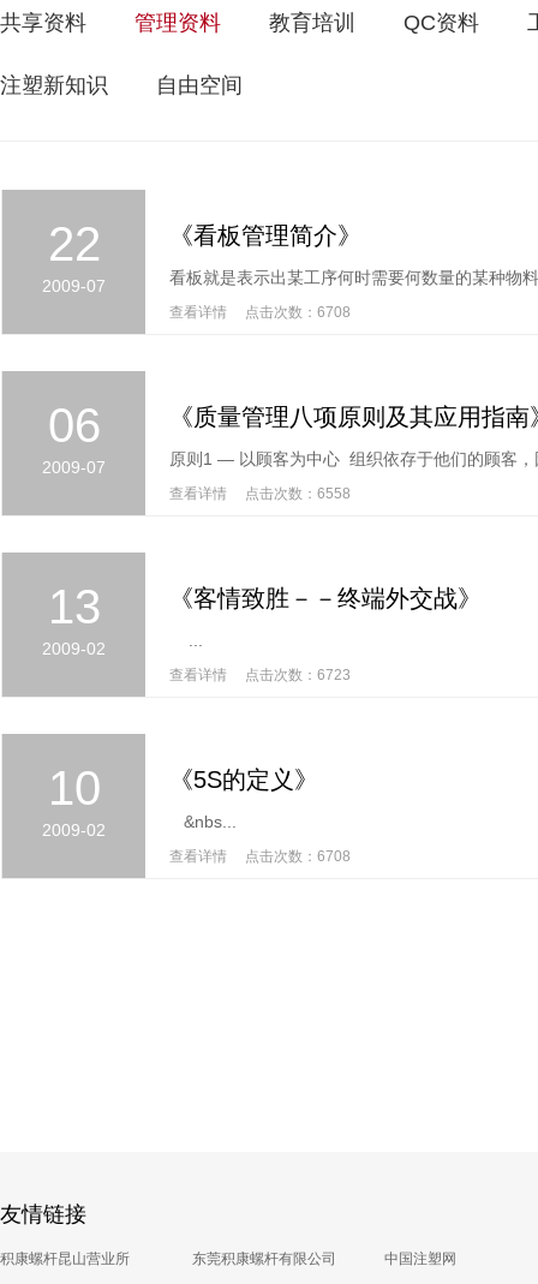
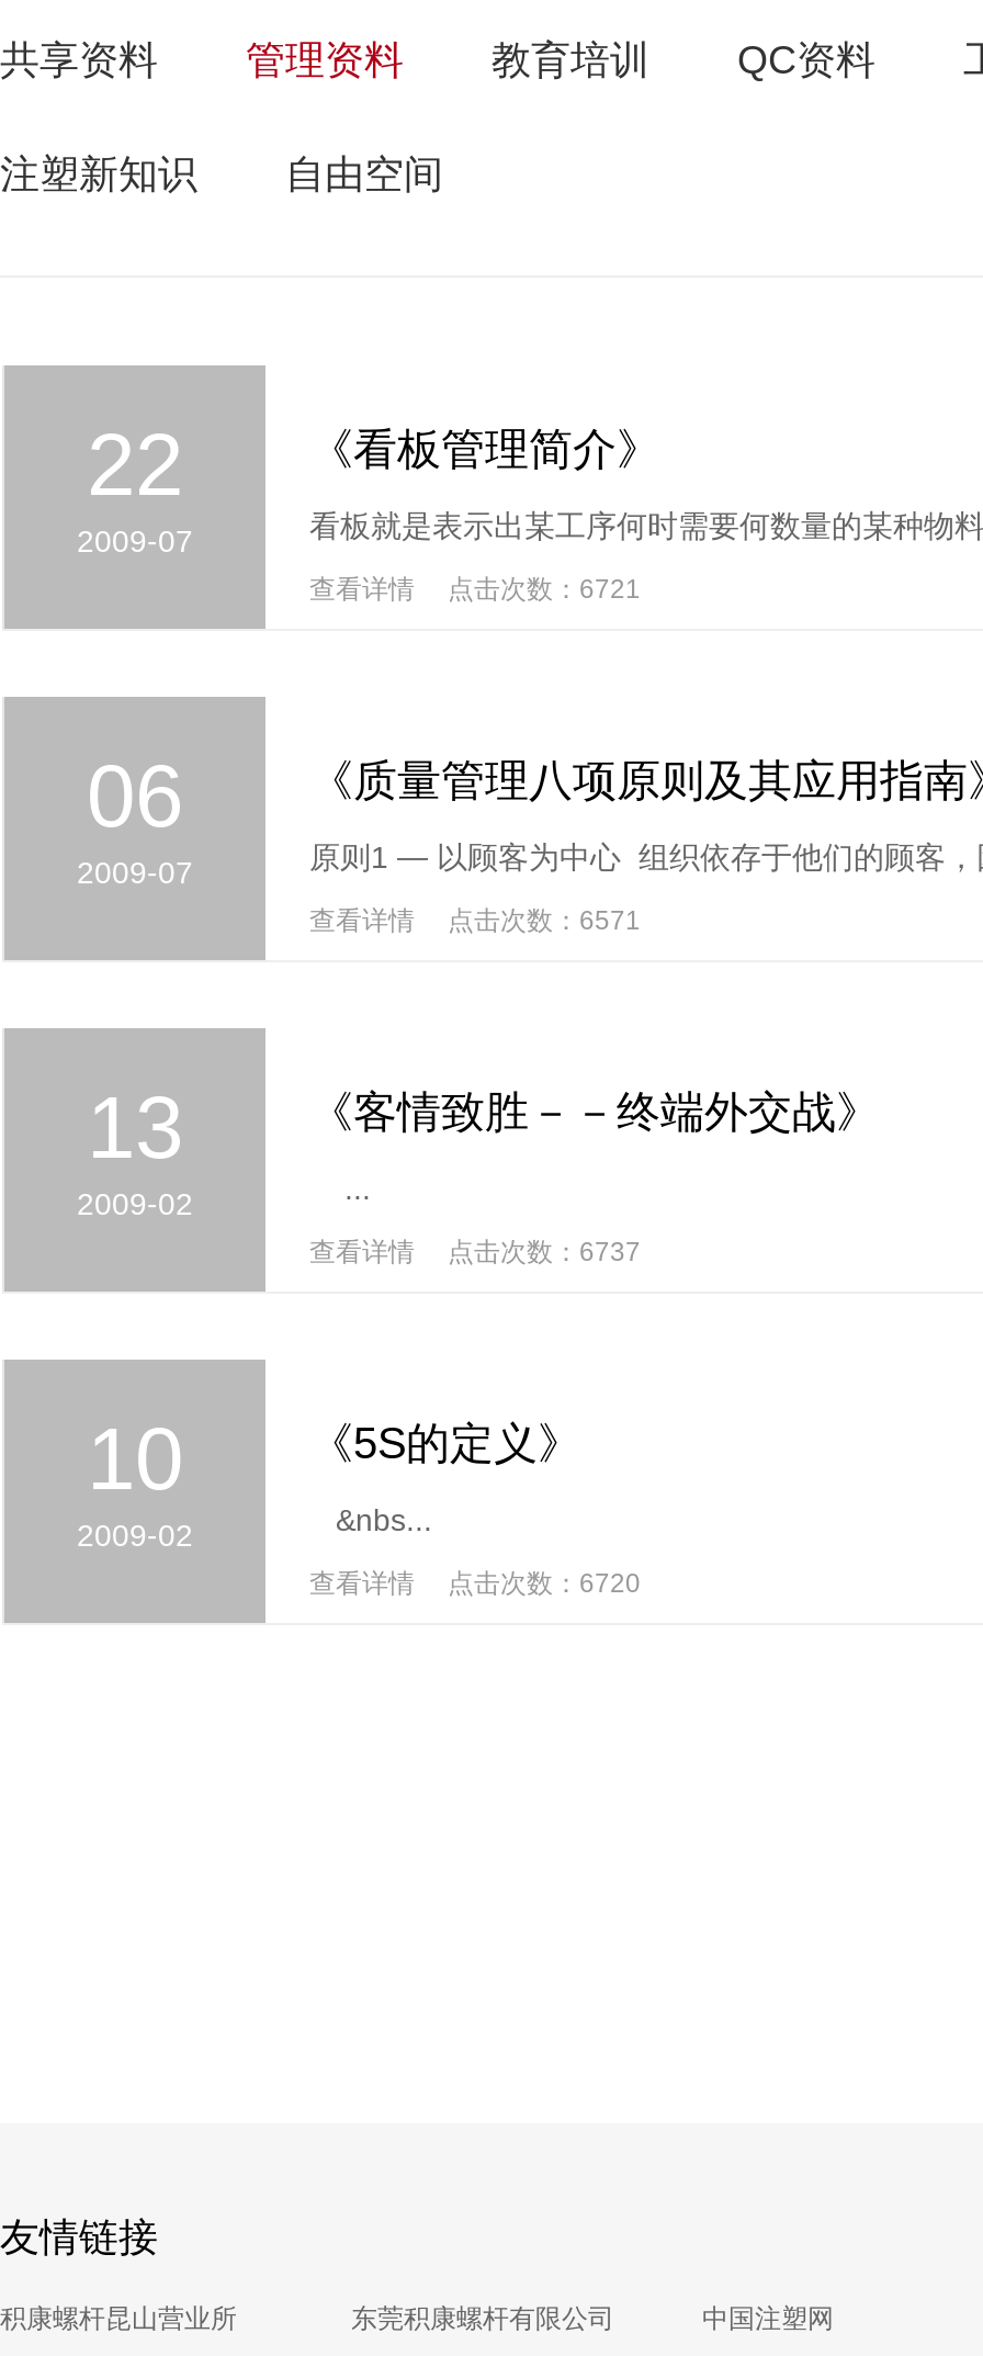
- 查看详情 点击次数：6708
+ 查看详情 点击次数：6721

- 查看详情 点击次数：6558
+ 查看详情 点击次数：6571

- 查看详情 点击次数：6723
+ 查看详情 点击次数：6737

- 查看详情 点击次数：6708
+ 查看详情 点击次数：6720
